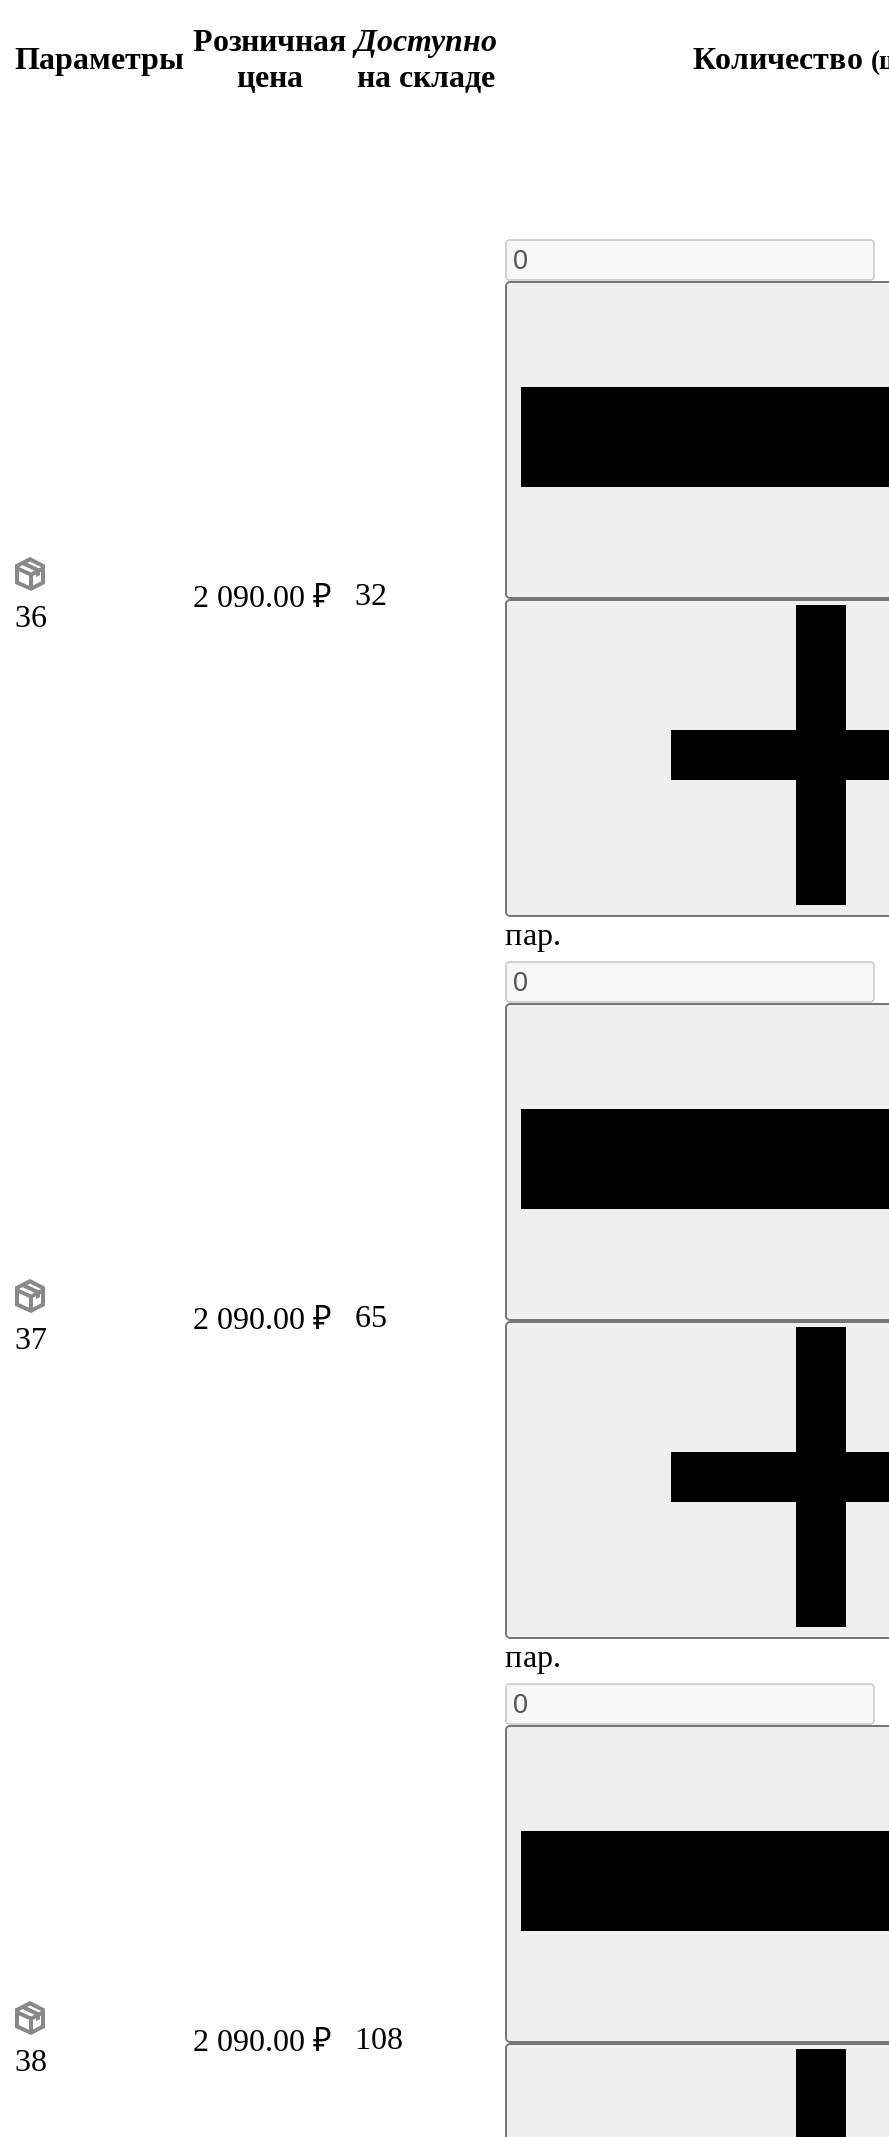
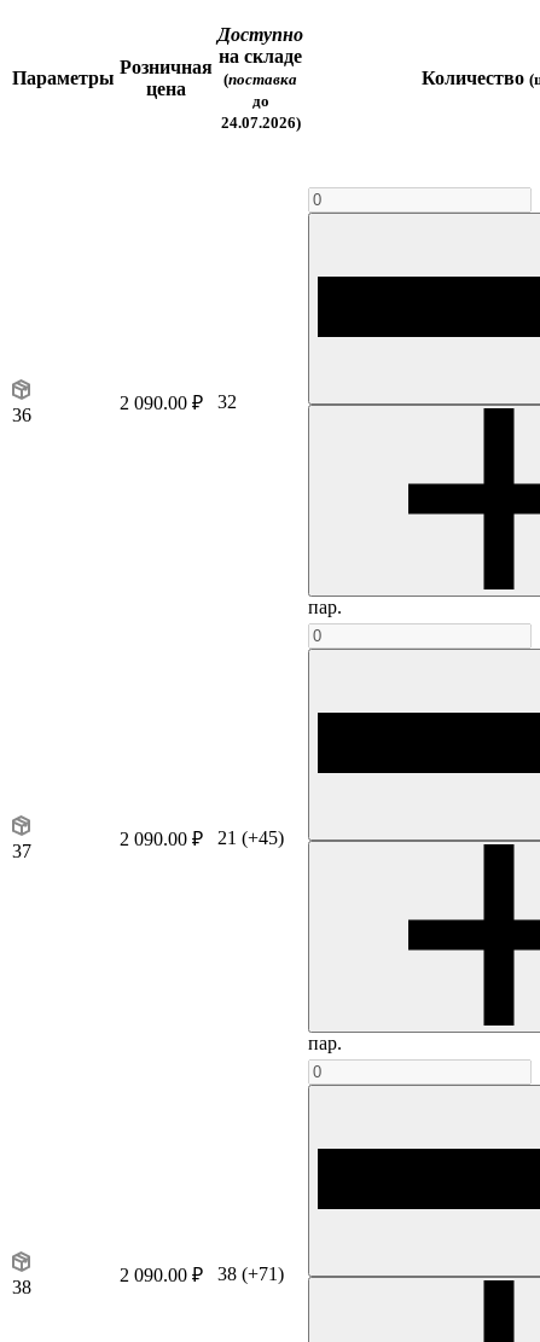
+ (поставка
+ до
+ 24.07.2026)

- 2 090.00 ₽ 65
+ 2 090.00 ₽ 21 (+45)

- 2 090.00 ₽ 108
+ 2 090.00 ₽ 38 (+71)
